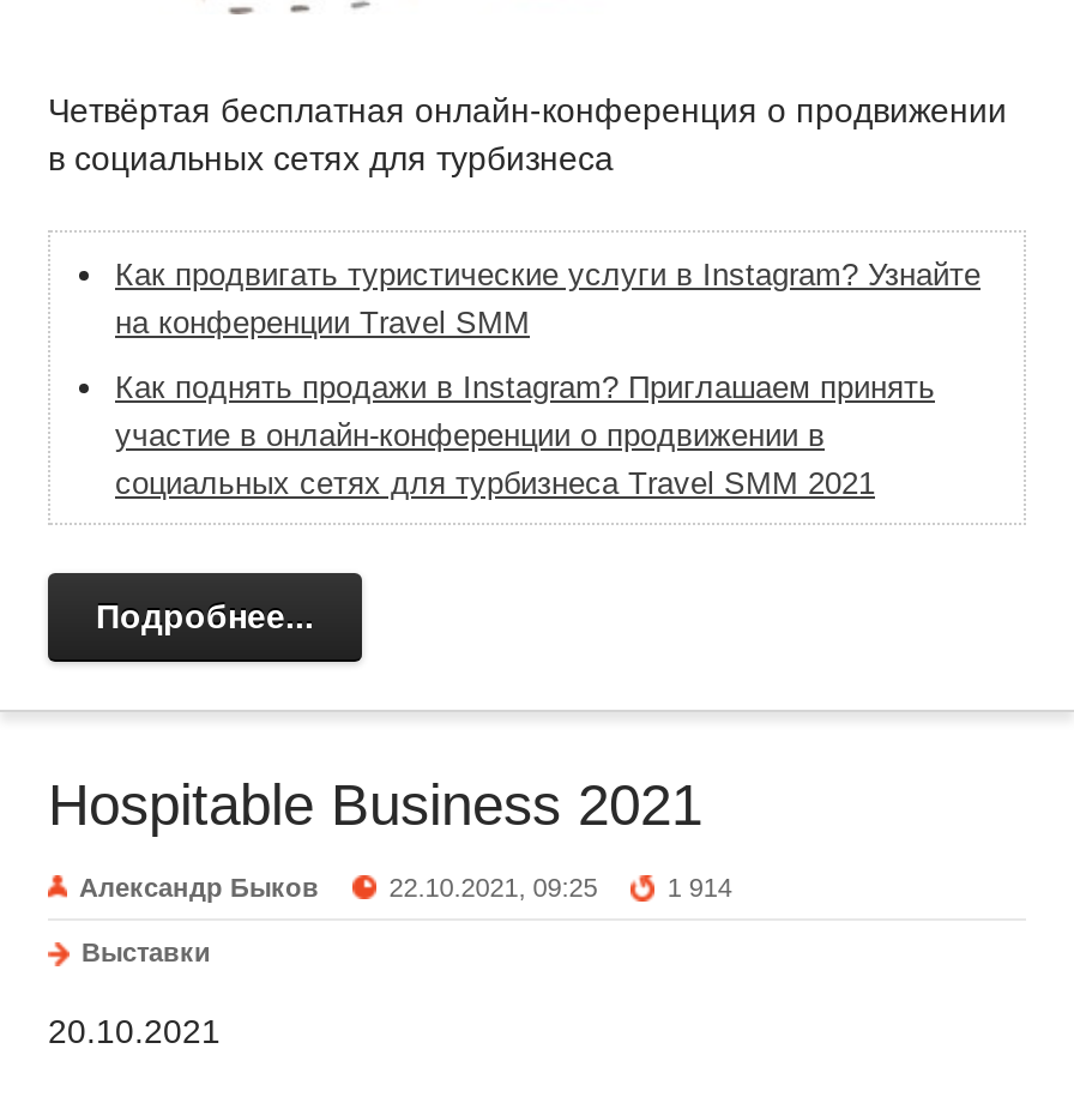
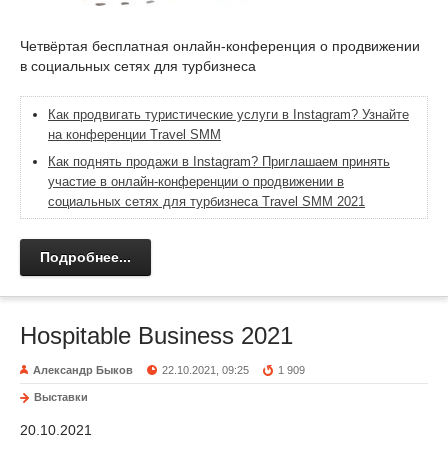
- 1 914
+ 1 909
